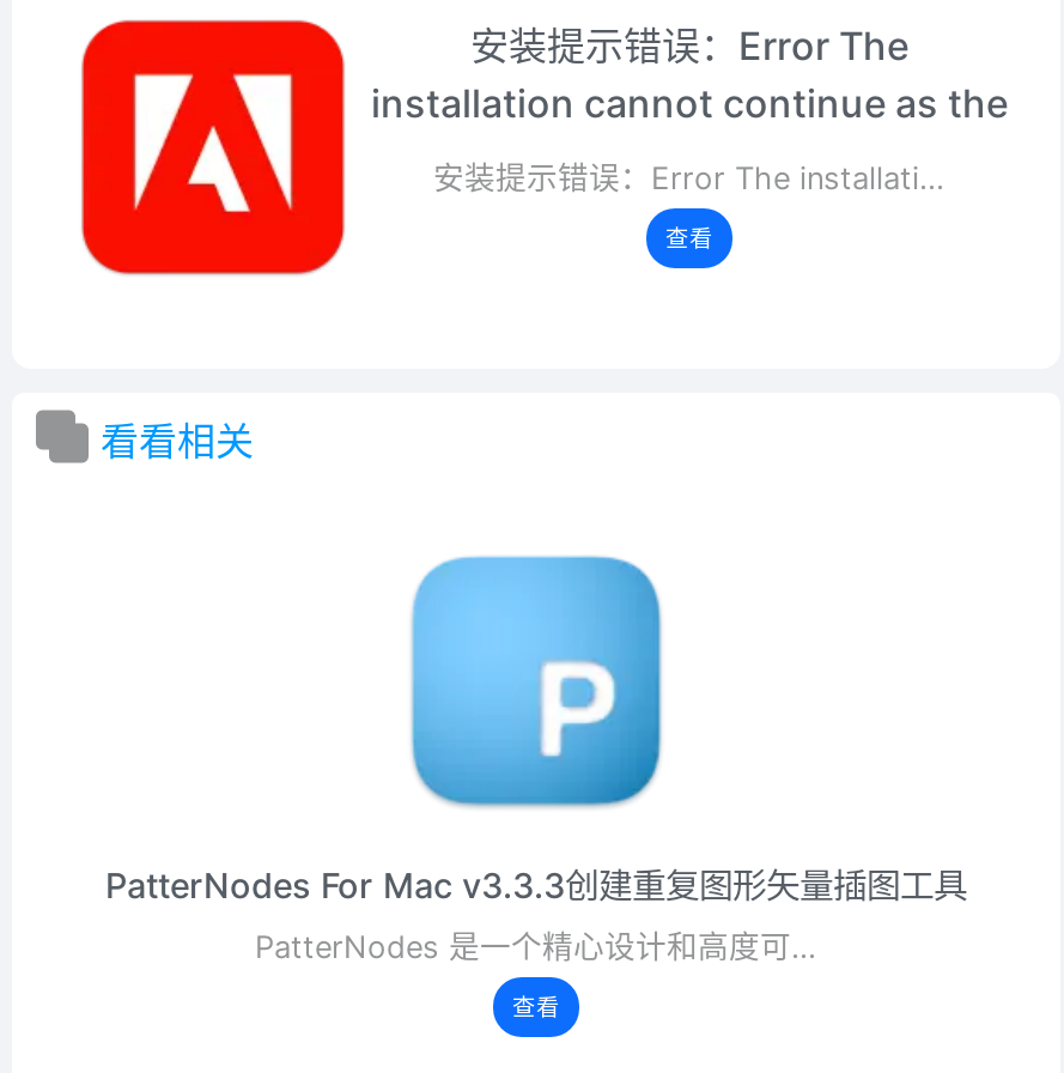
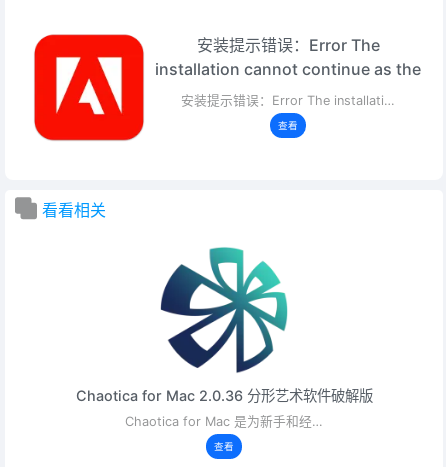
- [image]
- PatterNodes For Mac v3.3.3创建重复图形矢量插图工具
+ [image]
+ Chaotica for Mac 2.0.36 分形艺术软件破解版

- PatterNodes 是一个精心设计和高度可…
+ Chaotica for Mac 是为新手和经…
